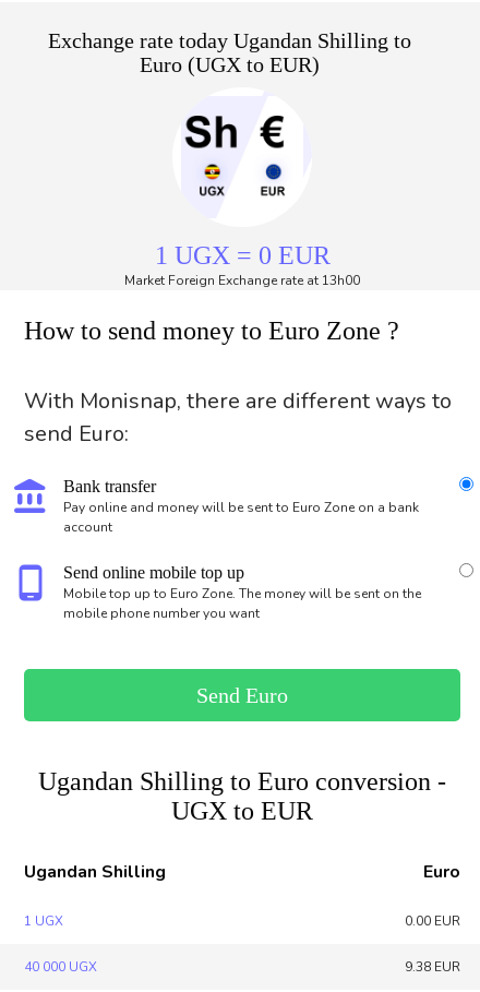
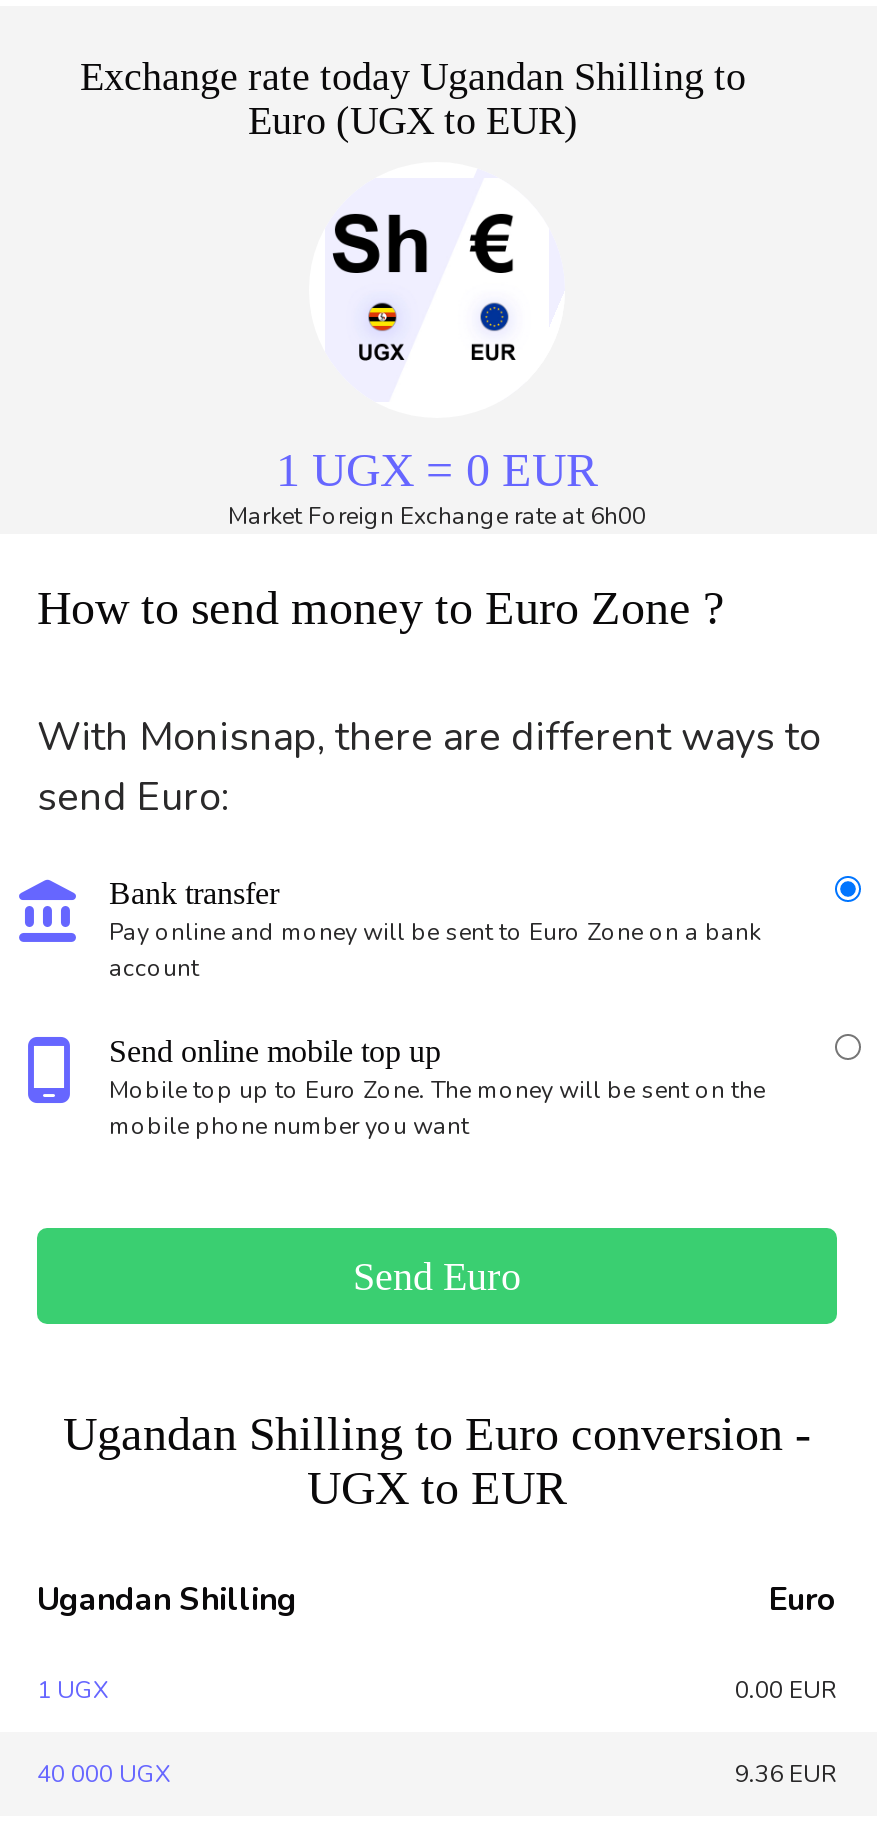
- Market Foreign Exchange rate at 13h00
+ Market Foreign Exchange rate at 6h00

- 9.38 EUR
+ 9.36 EUR
